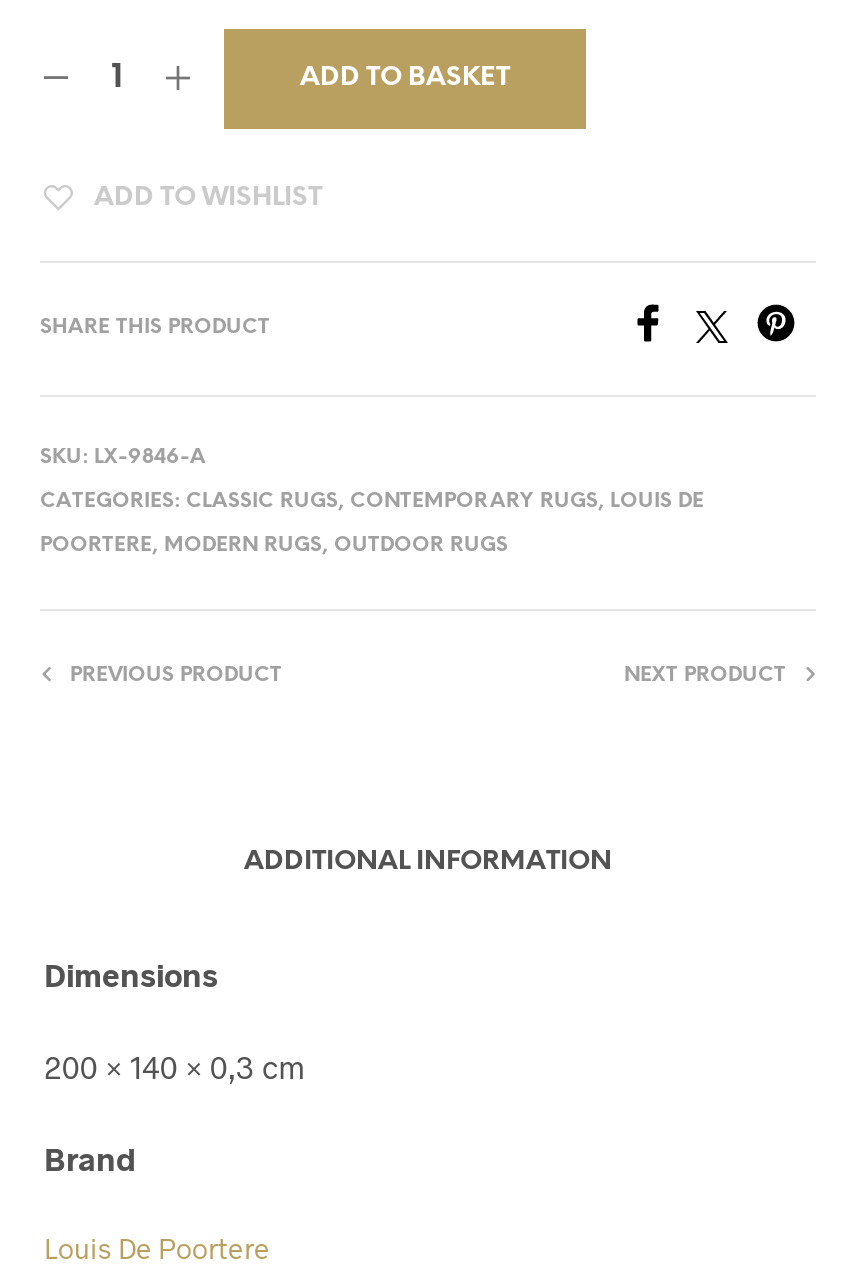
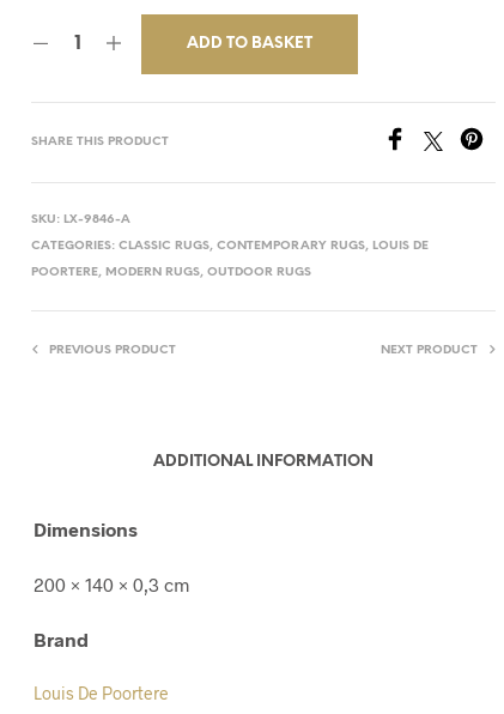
- ADD TO WISHLIST
